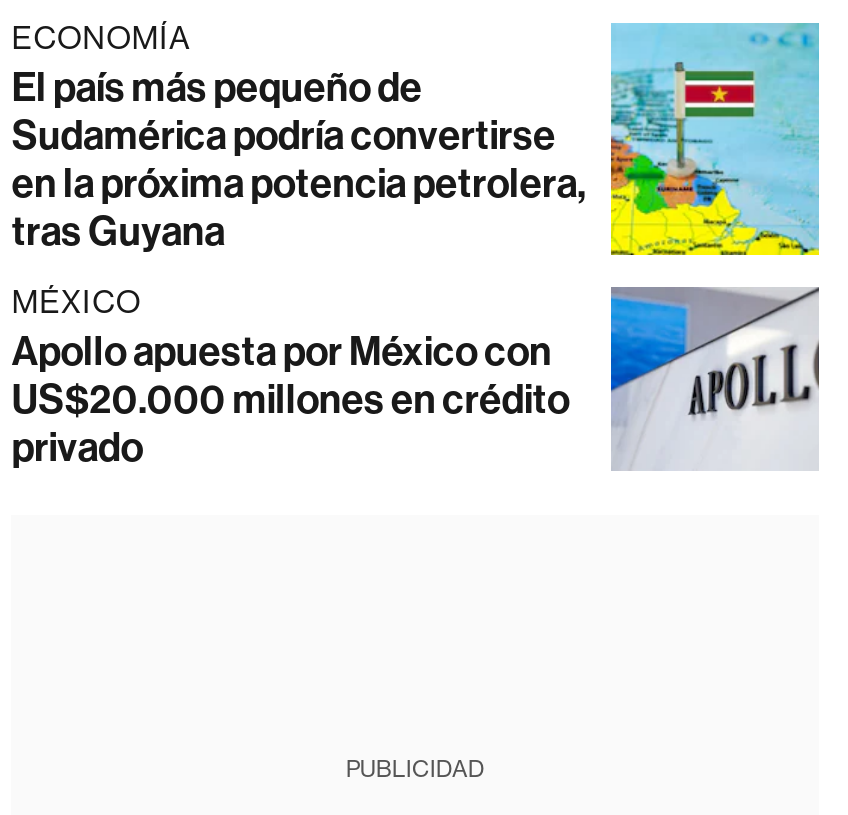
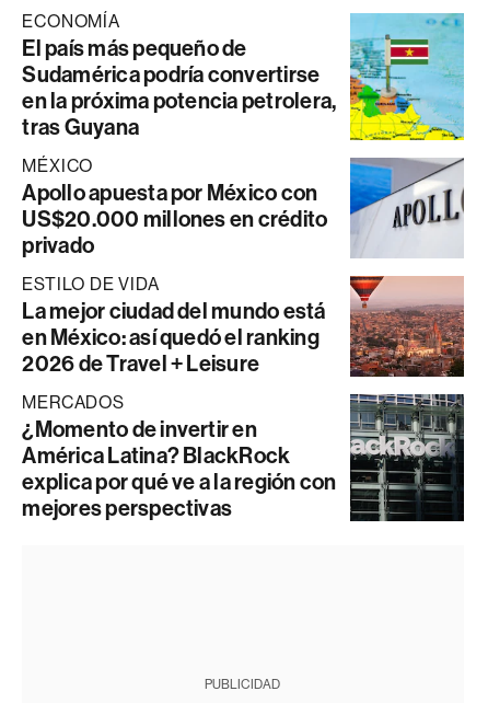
+ [image]
+ ESTILO DE VIDA
+ La mejor ciudad del mundo está
+ en México: así quedó el ranking
+ 2026 de Travel + Leisure
+ MERCADOS
+ ¿Momento de invertir en
+ América Latina? BlackRock
+ explica por qué ve a la región con
+ mejores perspectivas

+ [image]
